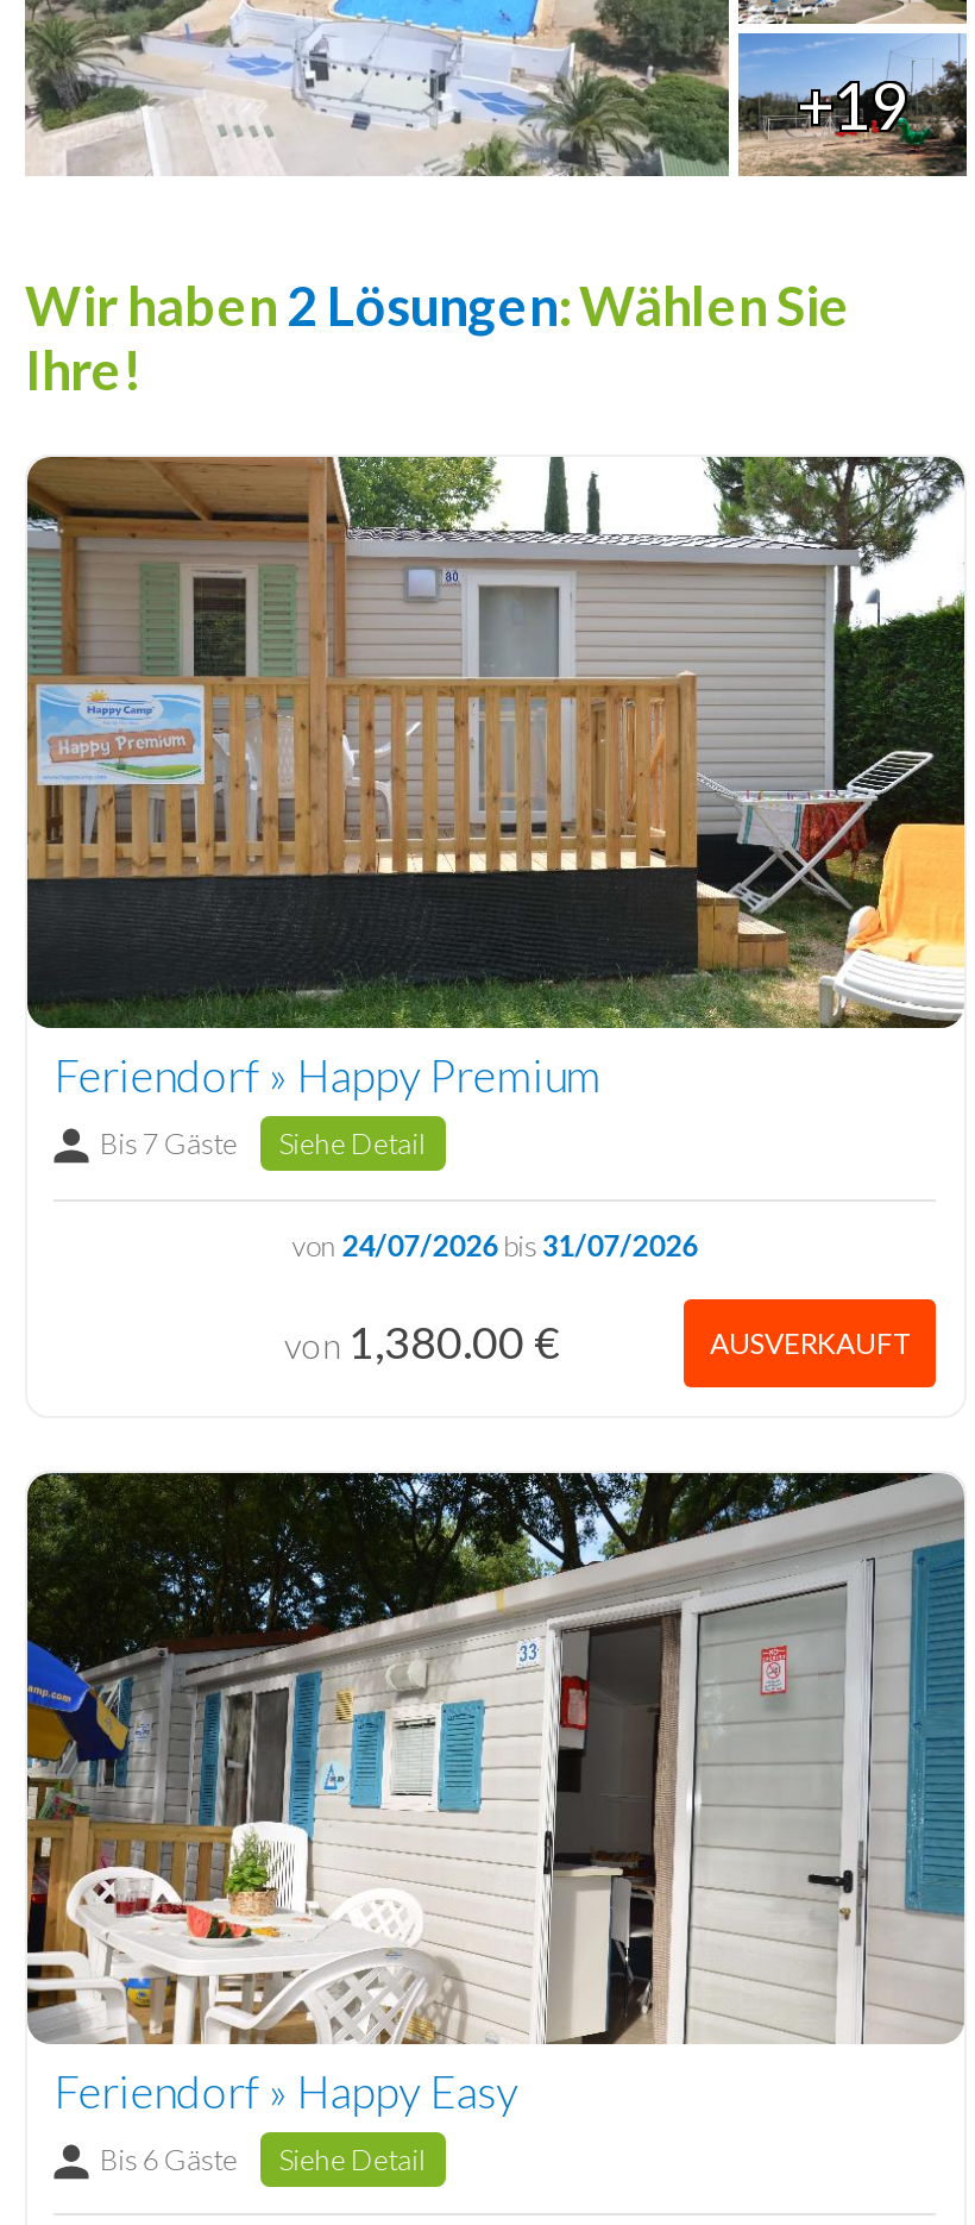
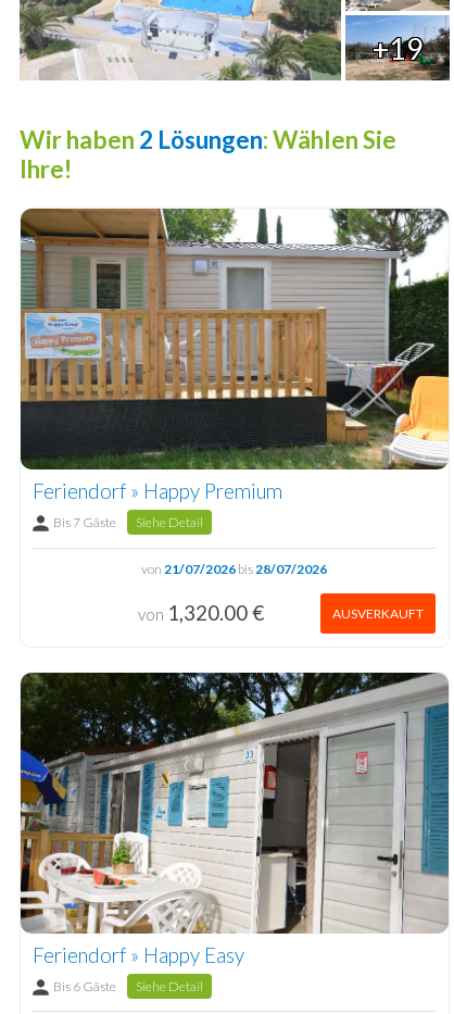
- von 24/07/2026 bis 31/07/2026
+ von 21/07/2026 bis 28/07/2026

- von 1,380.00 €
+ von 1,320.00 €
